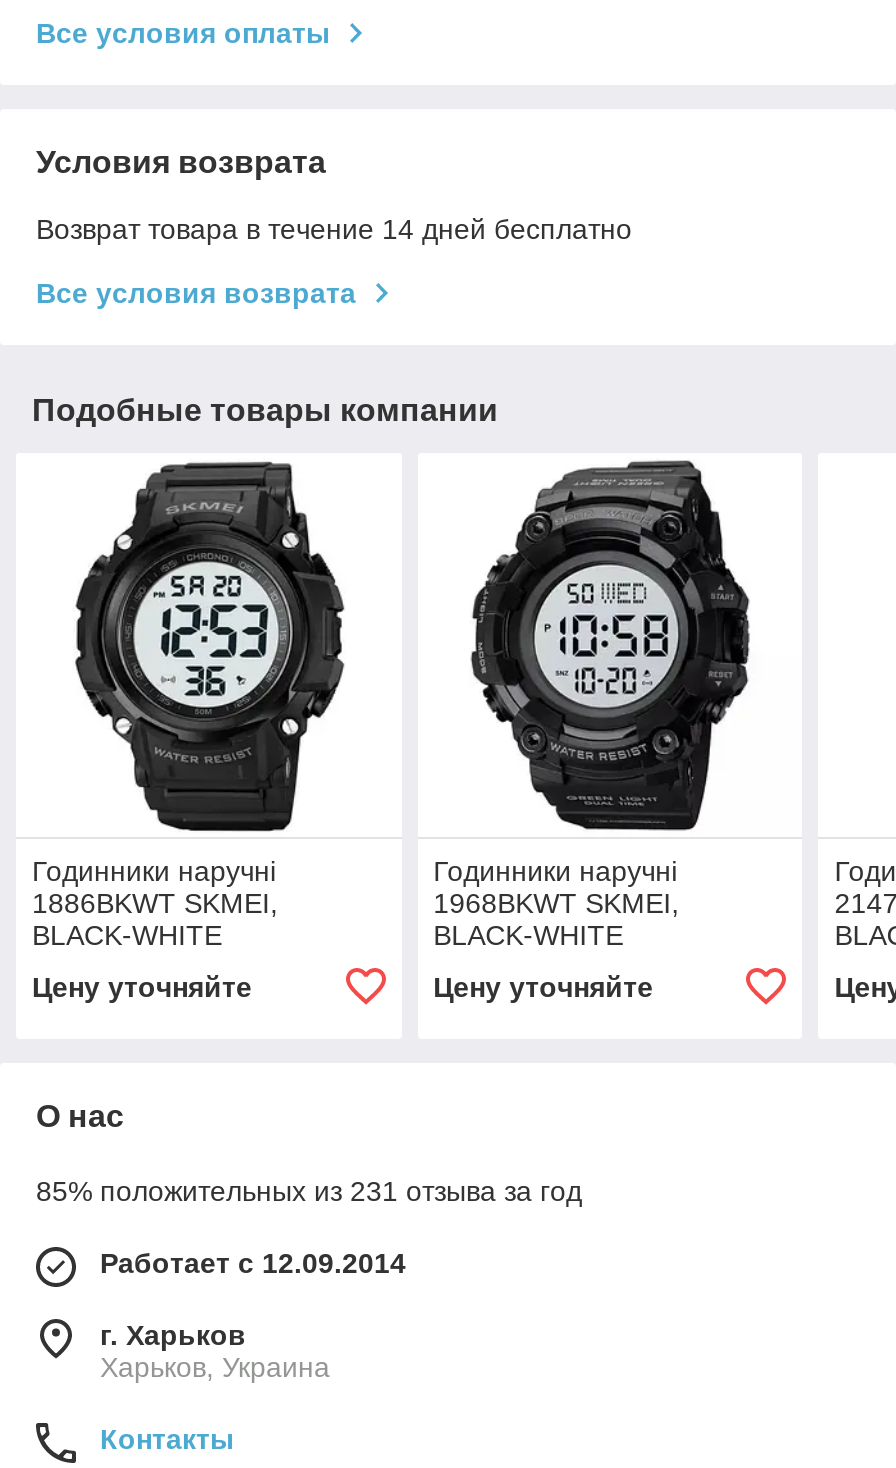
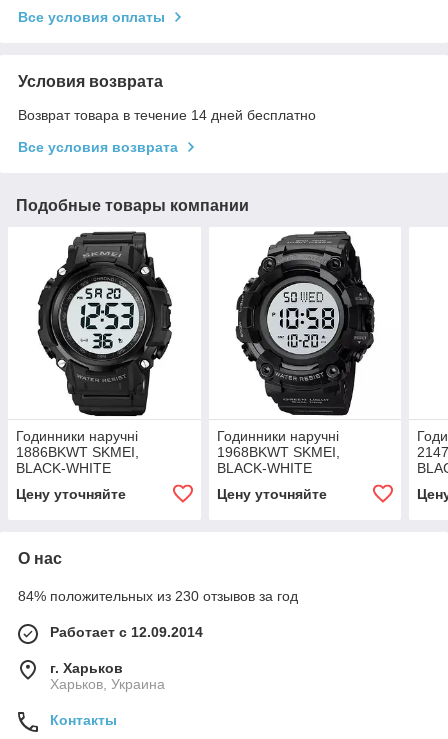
- 85% положительных из 231 отзыва за год
+ 84% положительных из 230 отзывов за год
